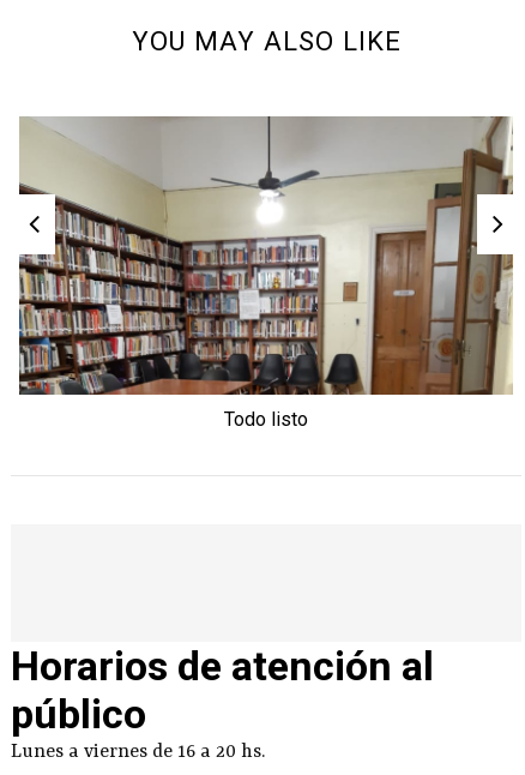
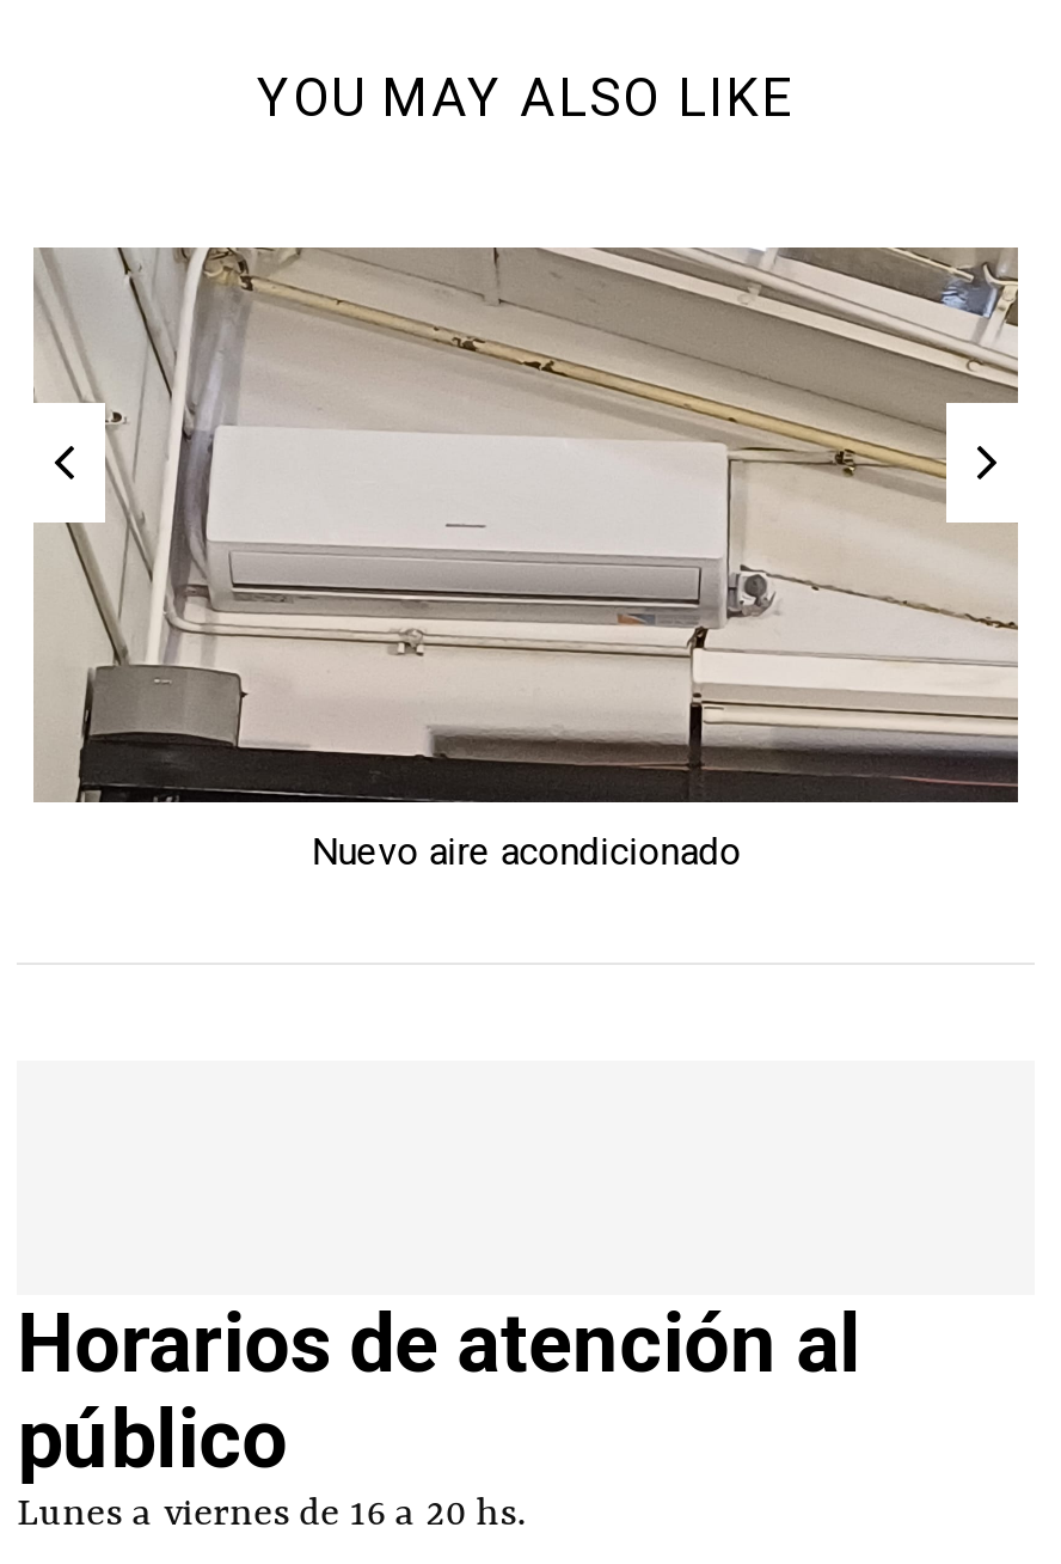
- [image]
- Todo listo
+ [image]
+ Nuevo aire acondicionado
